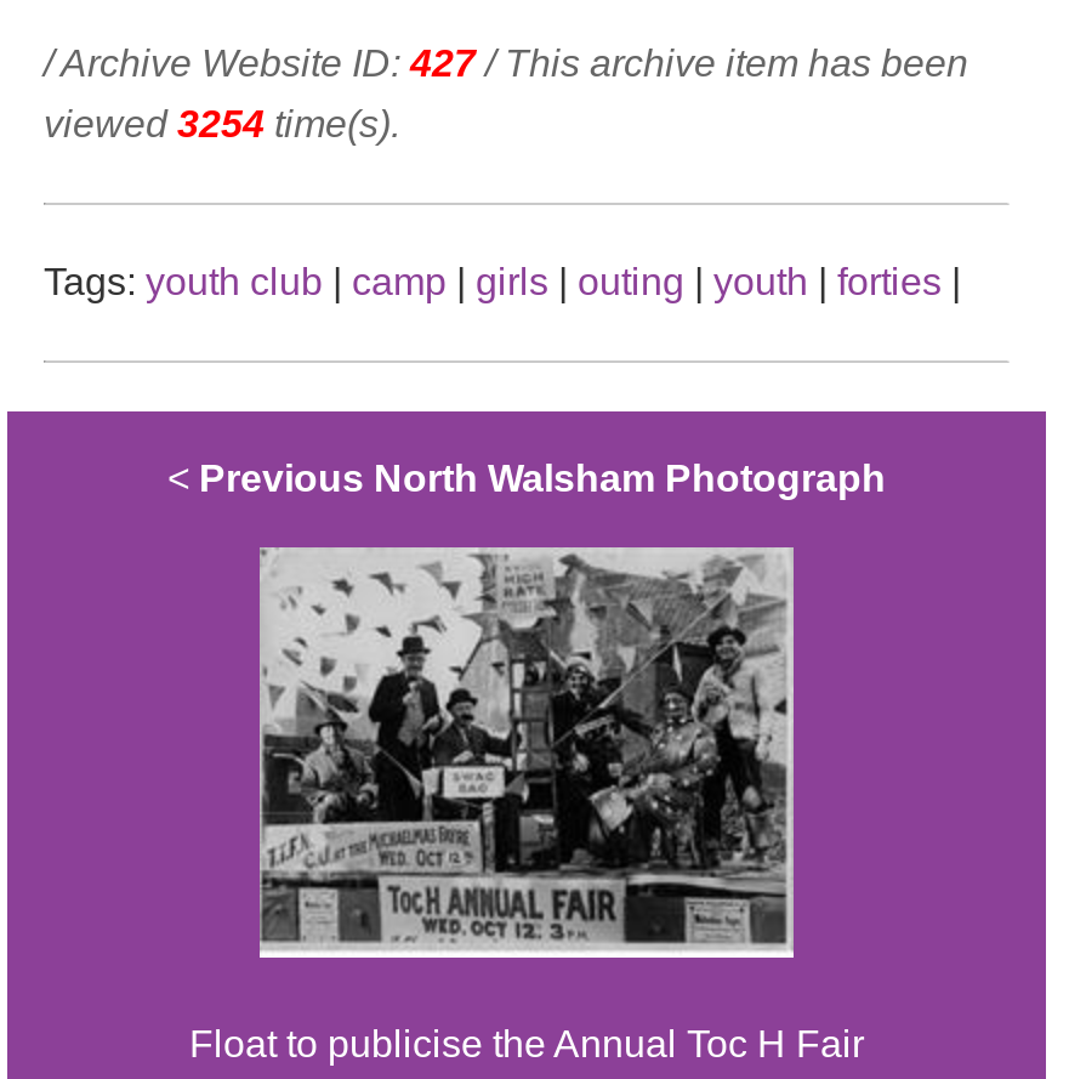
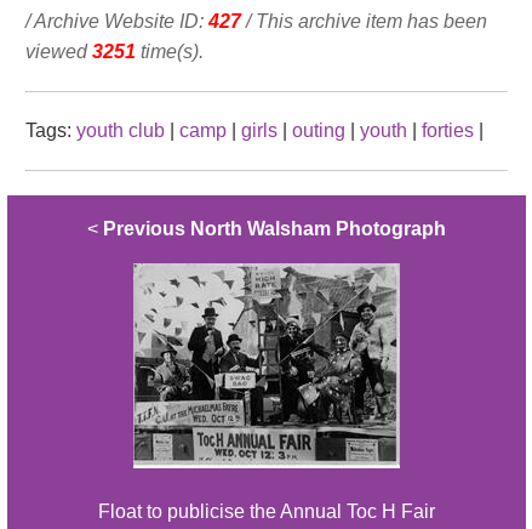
- viewed 3254 time(s).
+ viewed 3251 time(s).
